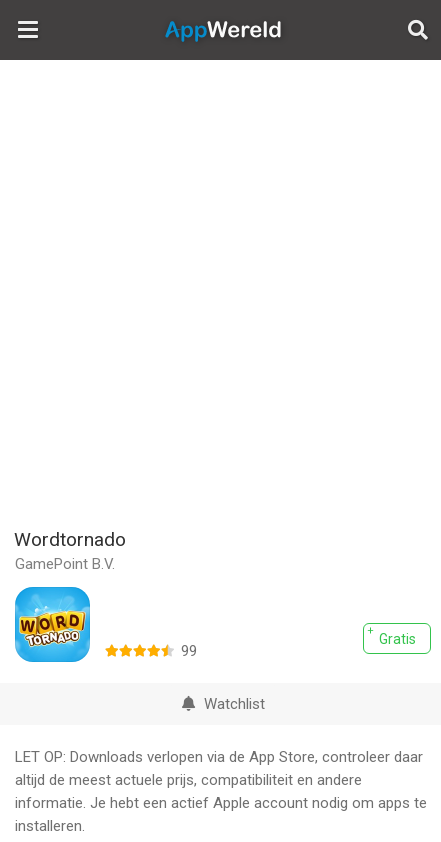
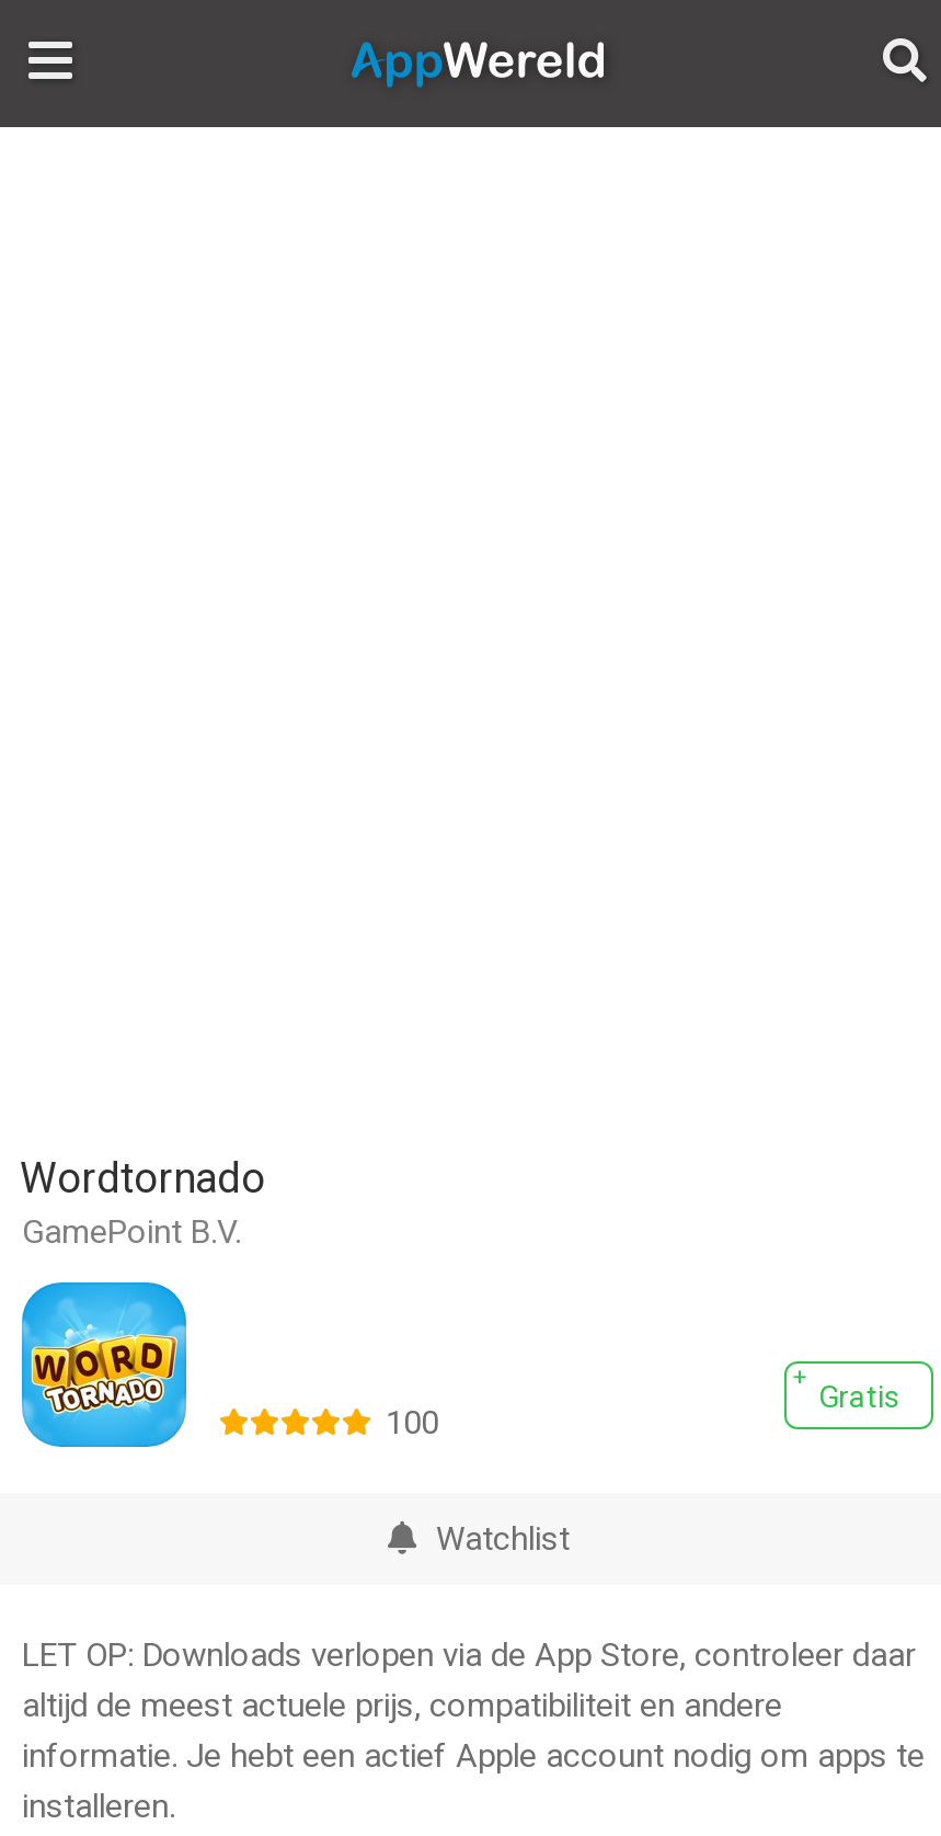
- 99
+ 100
